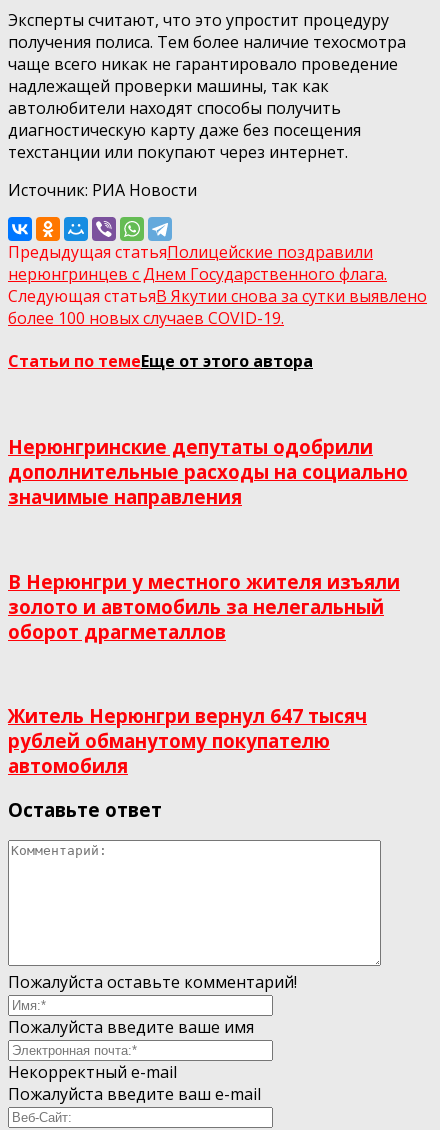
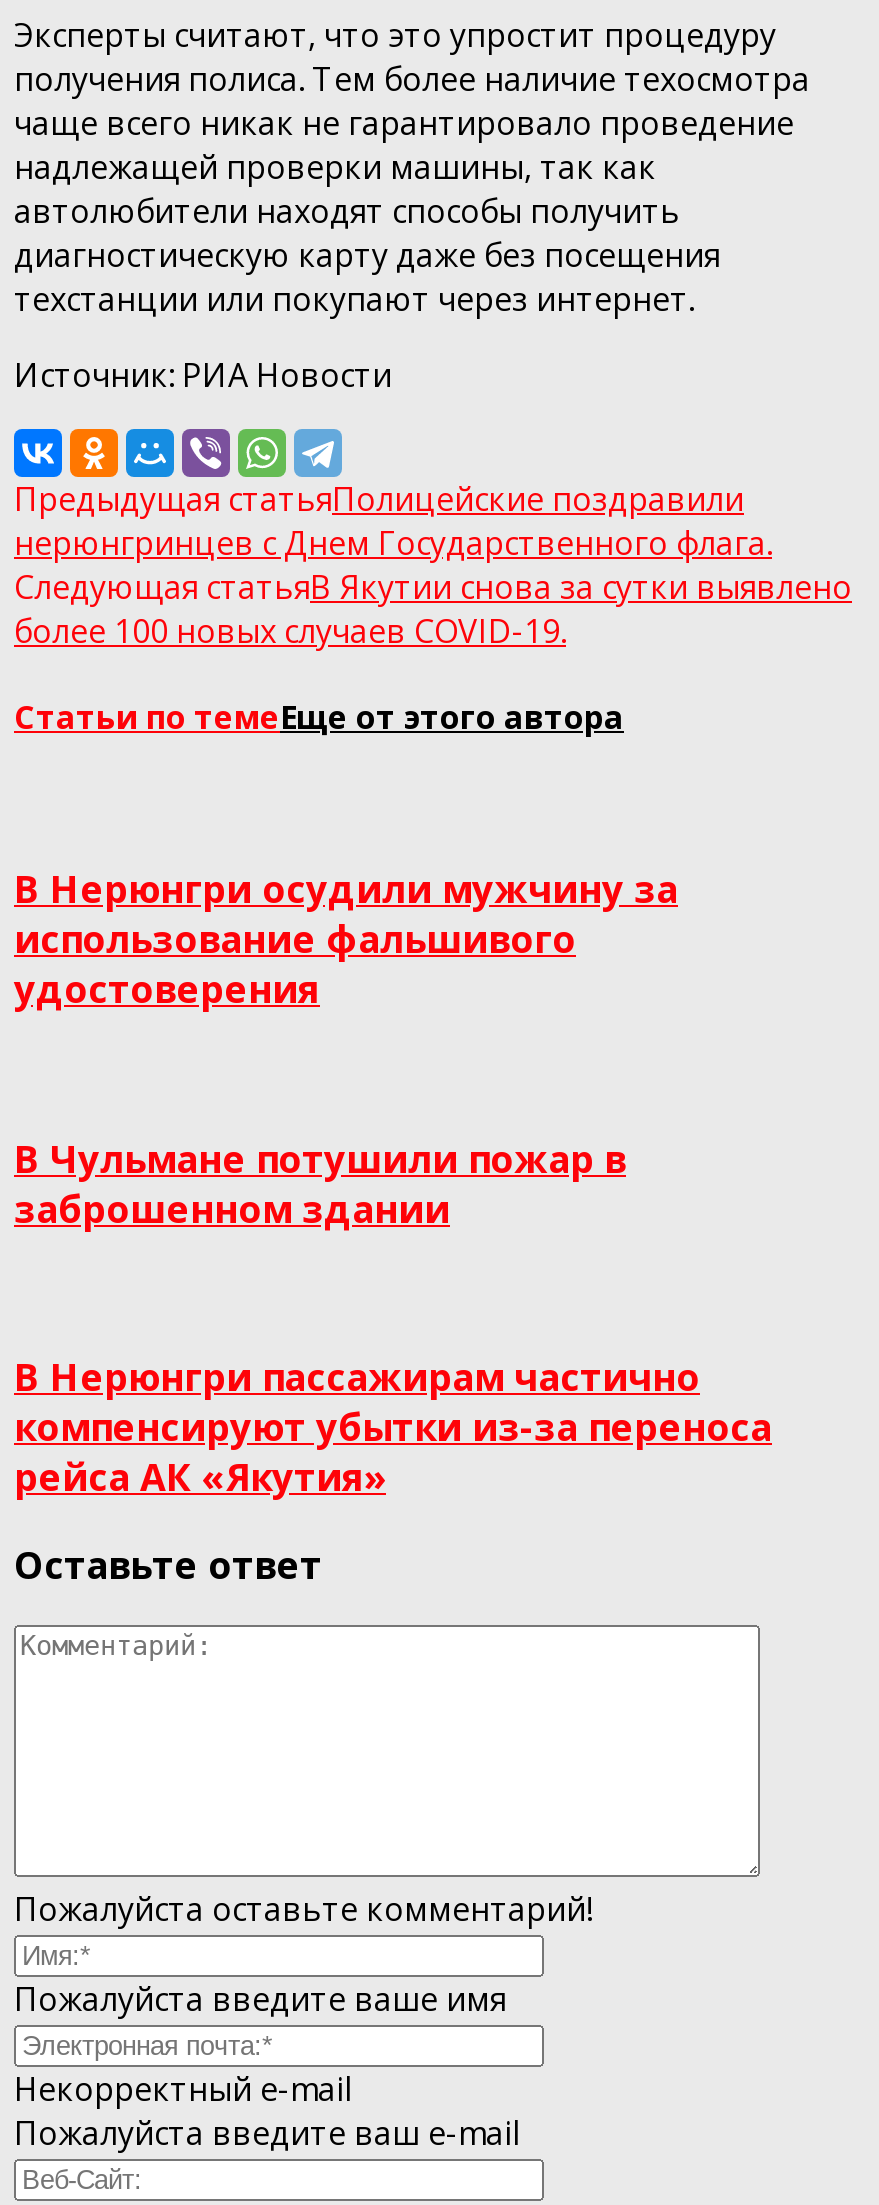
- Нерюнгринские депутаты одобрили
- дополнительные расходы на социально
- значимые направления
+ В Нерюнгри осудили мужчину за
+ использование фальшивого
+ удостоверения

- В Нерюнгри у местного жителя изъяли
- золото и автомобиль за нелегальный
- оборот драгметаллов
+ В Чульмане потушили пожар в
+ заброшенном здании

- Житель Нерюнгри вернул 647 тысяч
- рублей обманутому покупателю
- автомобиля
+ В Нерюнгри пассажирам частично
+ компенсируют убытки из-за переноса
+ рейса АК «Якутия»
